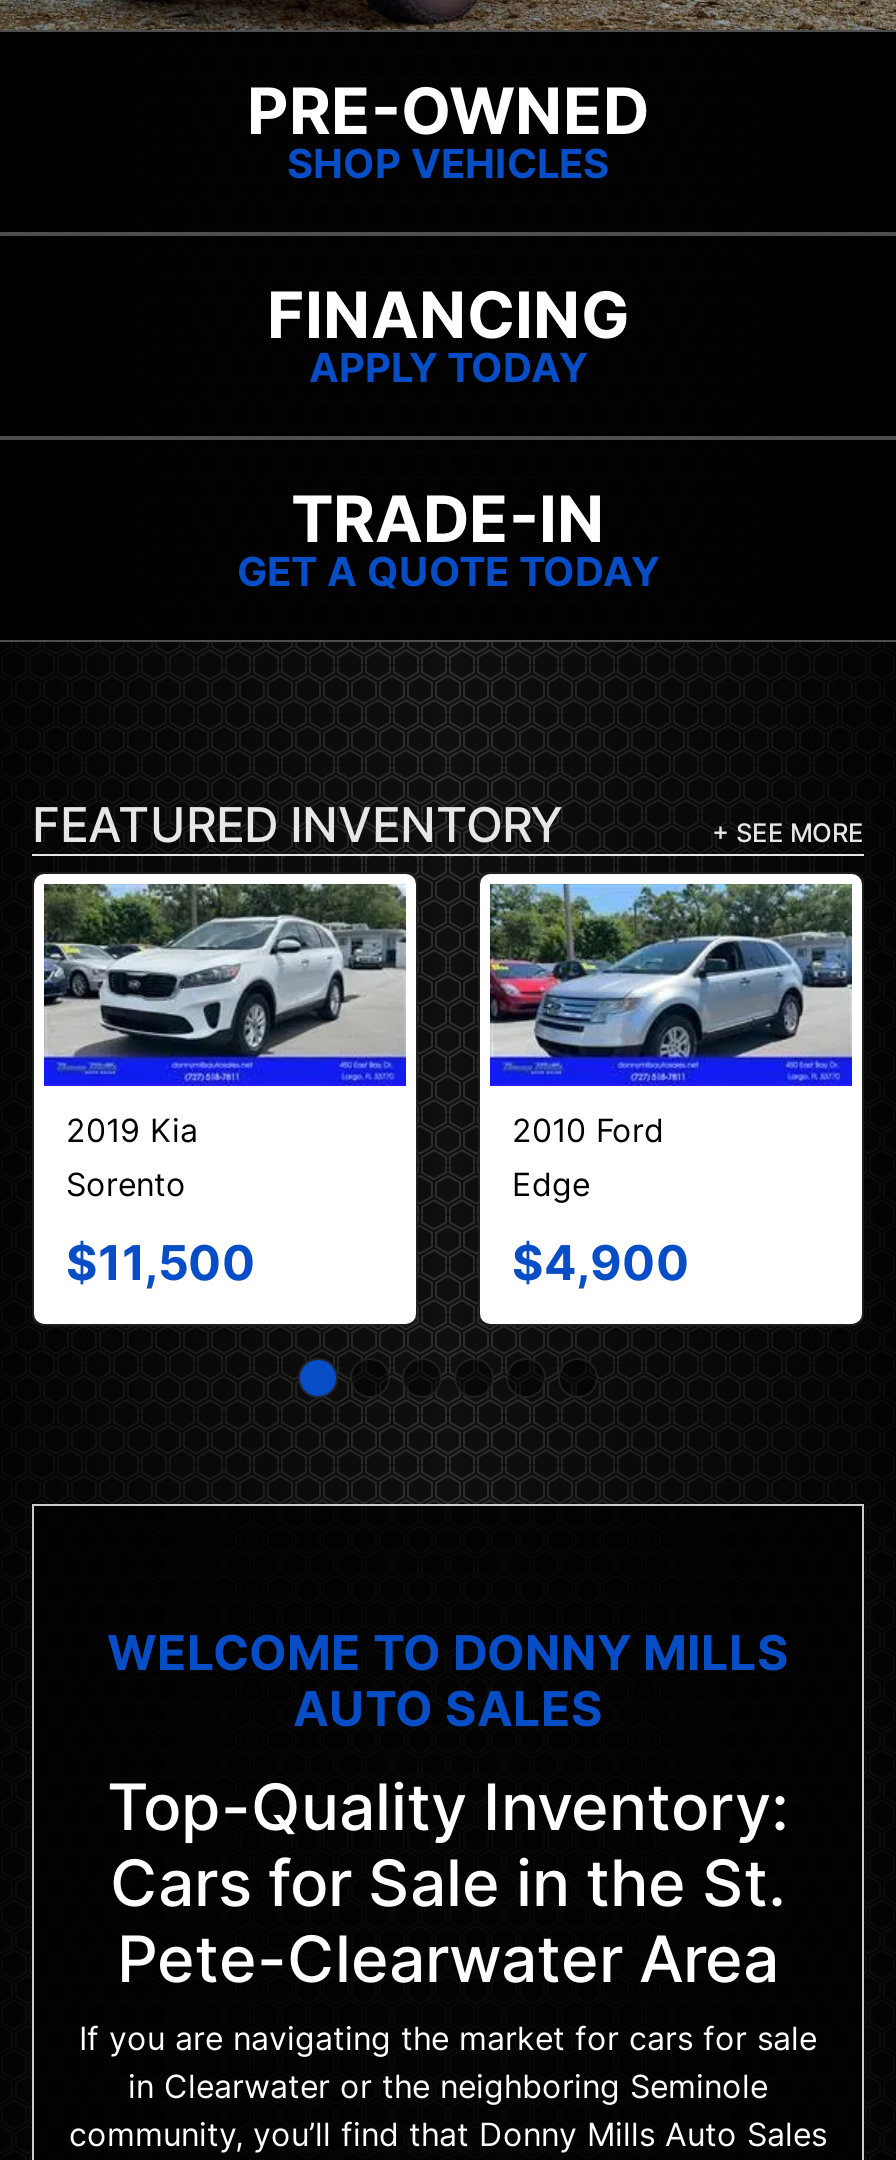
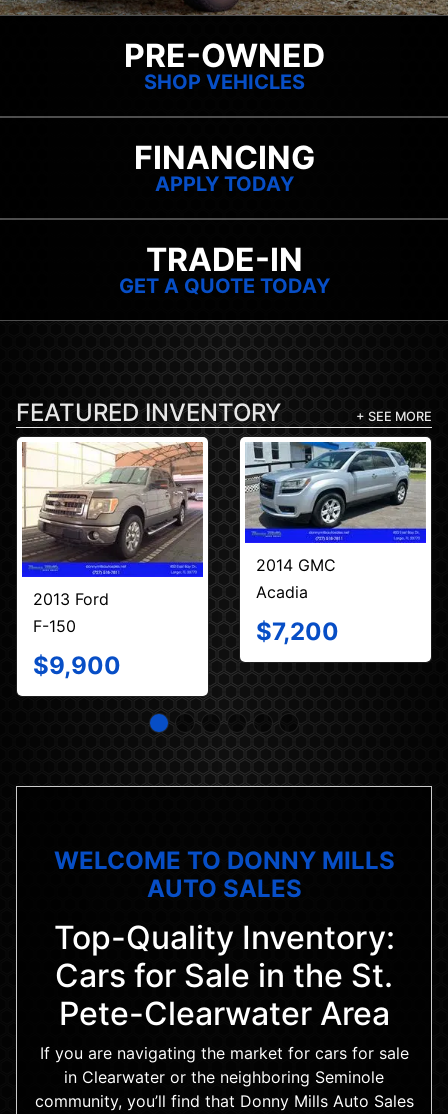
- [image]
- 2019 Kia
- Sorento
+ [image]
+ 2013 Ford
+ F-150

- [image]
- 2010 Ford
- Edge
+ [image]
+ 2014 GMC
+ Acadia

- $11,500
+ $9,900

- $4,900
+ $7,200
